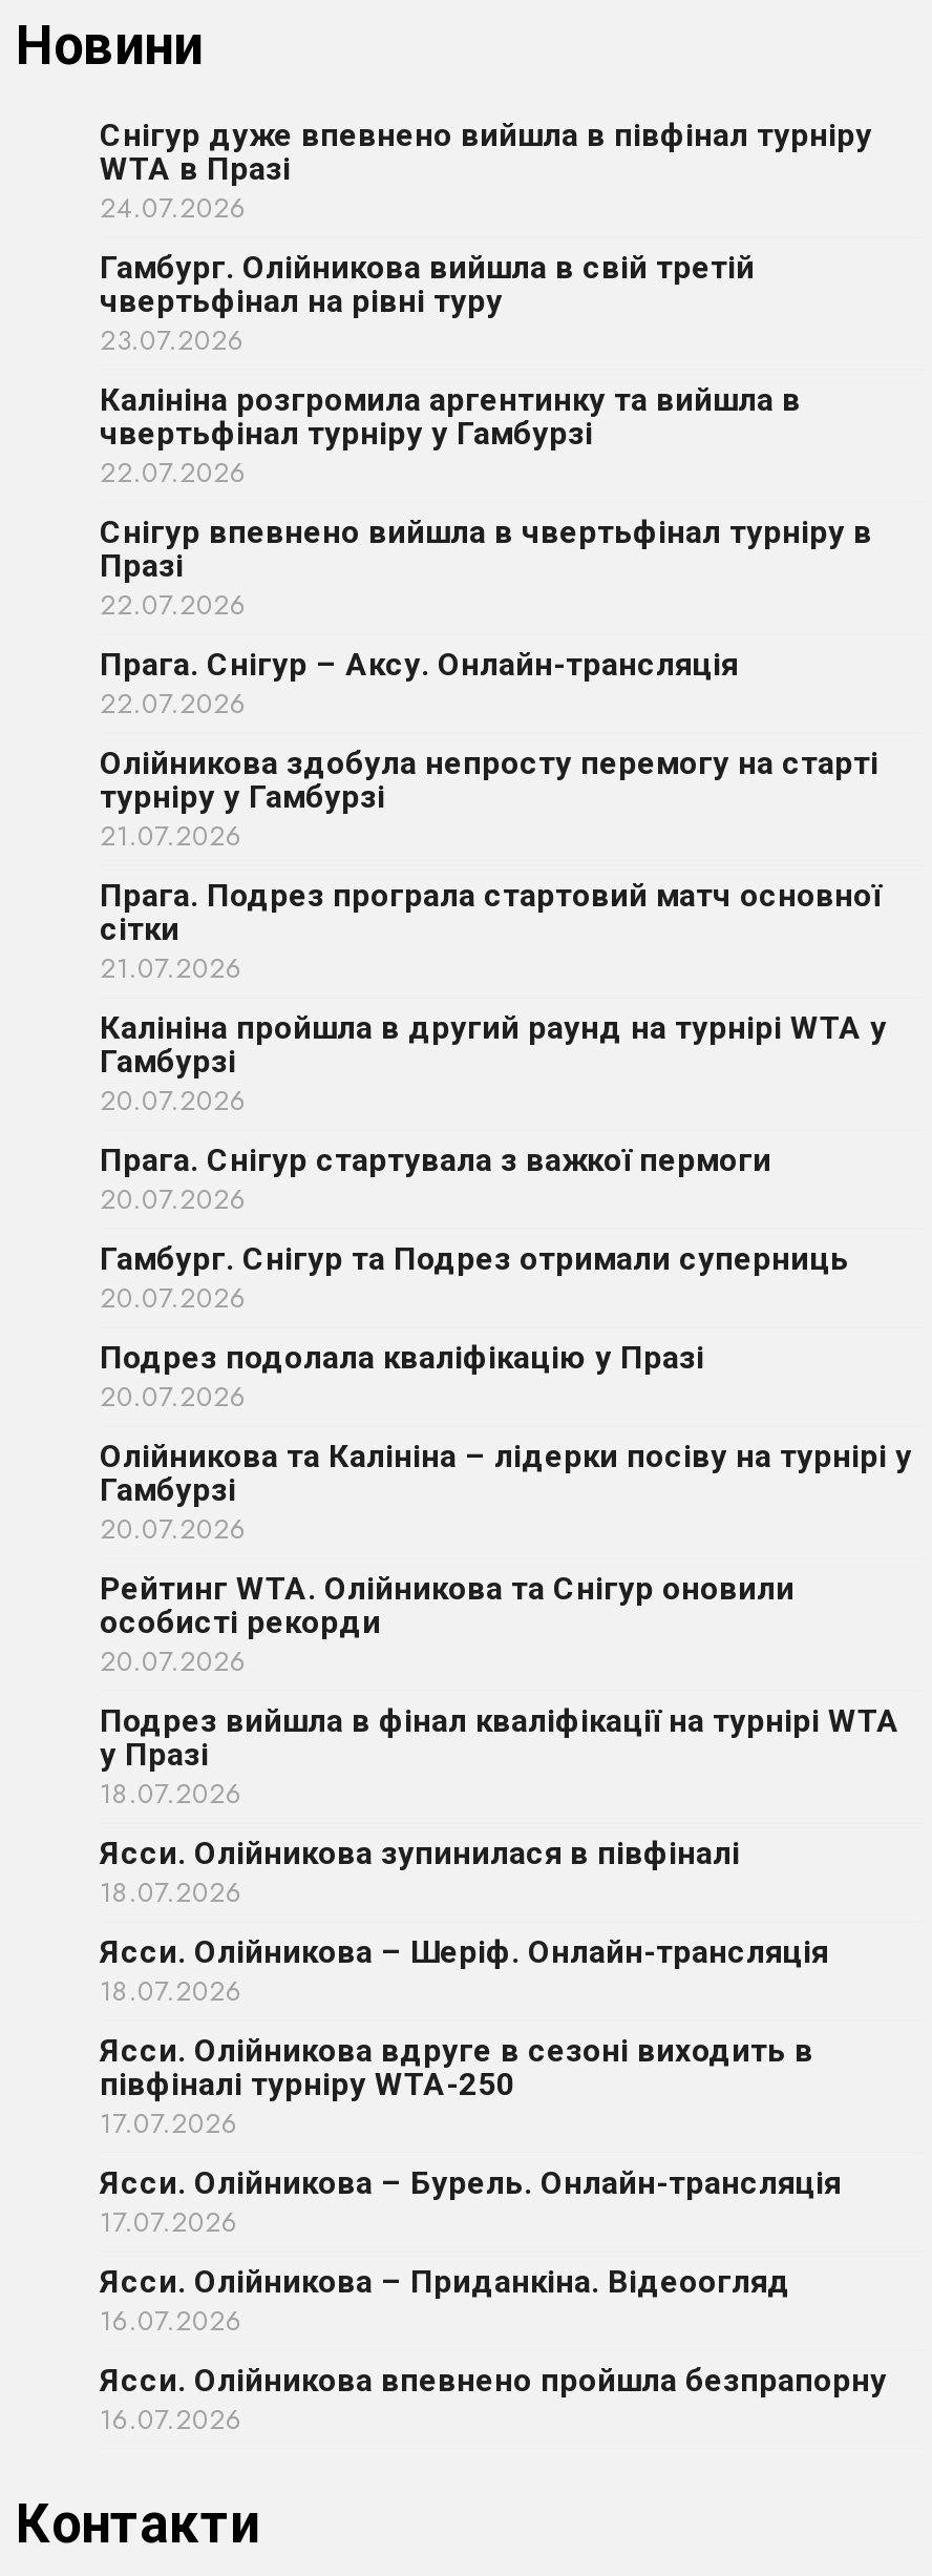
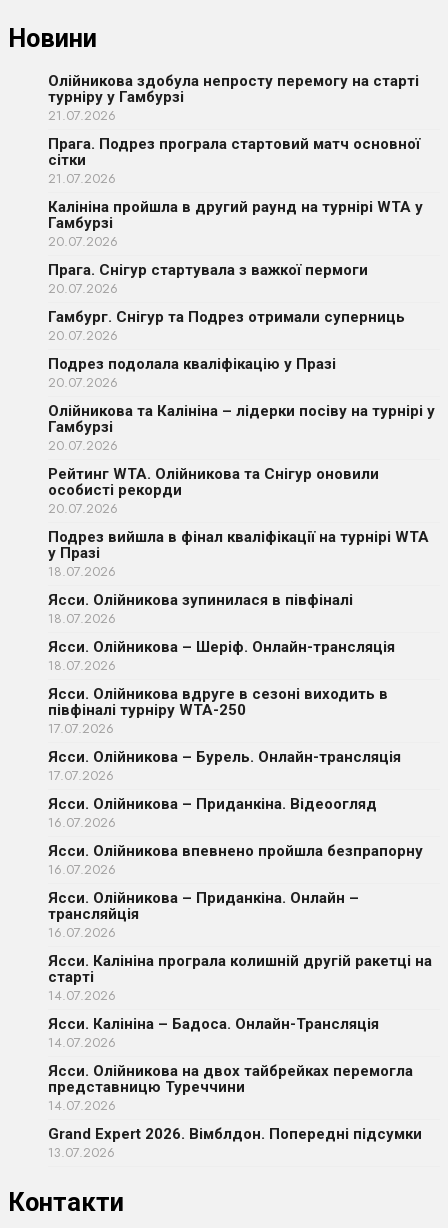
- Снігур дуже впевнено вийшла в півфінал турніру
- WTA в Празі
- 24.07.2026
- Гамбург. Олійникова вийшла в свій третій
- чвертьфінал на рівні туру
- 23.07.2026
- Калініна розгромила аргентинку та вийшла в
- чвертьфінал турніру у Гамбурзі
- 22.07.2026
- Снігур впевнено вийшла в чвертьфінал турніру в
- Празі
- 22.07.2026
- Прага. Снігур – Аксу. Онлайн-трансляція
- 22.07.2026

moved up: Олійникова здобула непросту перемогу на старті | турніру у Гамбурзі | 21.07.2026 | ... | Ясси. Олійникова впевнено пройшла безпрапорну | 16.07.2026

+ Ясси. Олійникова – Приданкіна. Онлайн –
+ трансляйція
+ 16.07.2026
+ Ясси. Калініна програла колишній другій ракетці на
+ старті
+ 14.07.2026
+ Ясси. Калініна – Бадоса. Онлайн-Трансляція
+ 14.07.2026
+ Ясси. Олійникова на двох тайбрейках перемогла
+ представницю Туреччини
+ 14.07.2026
+ Grand Expert 2026. Вімблдон. Попередні підсумки
+ 13.07.2026
